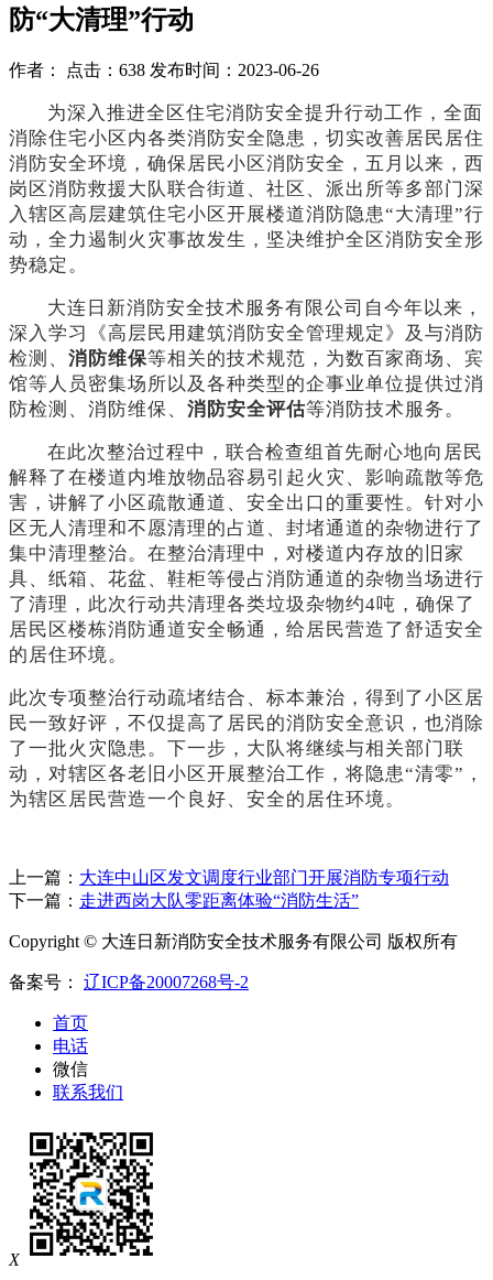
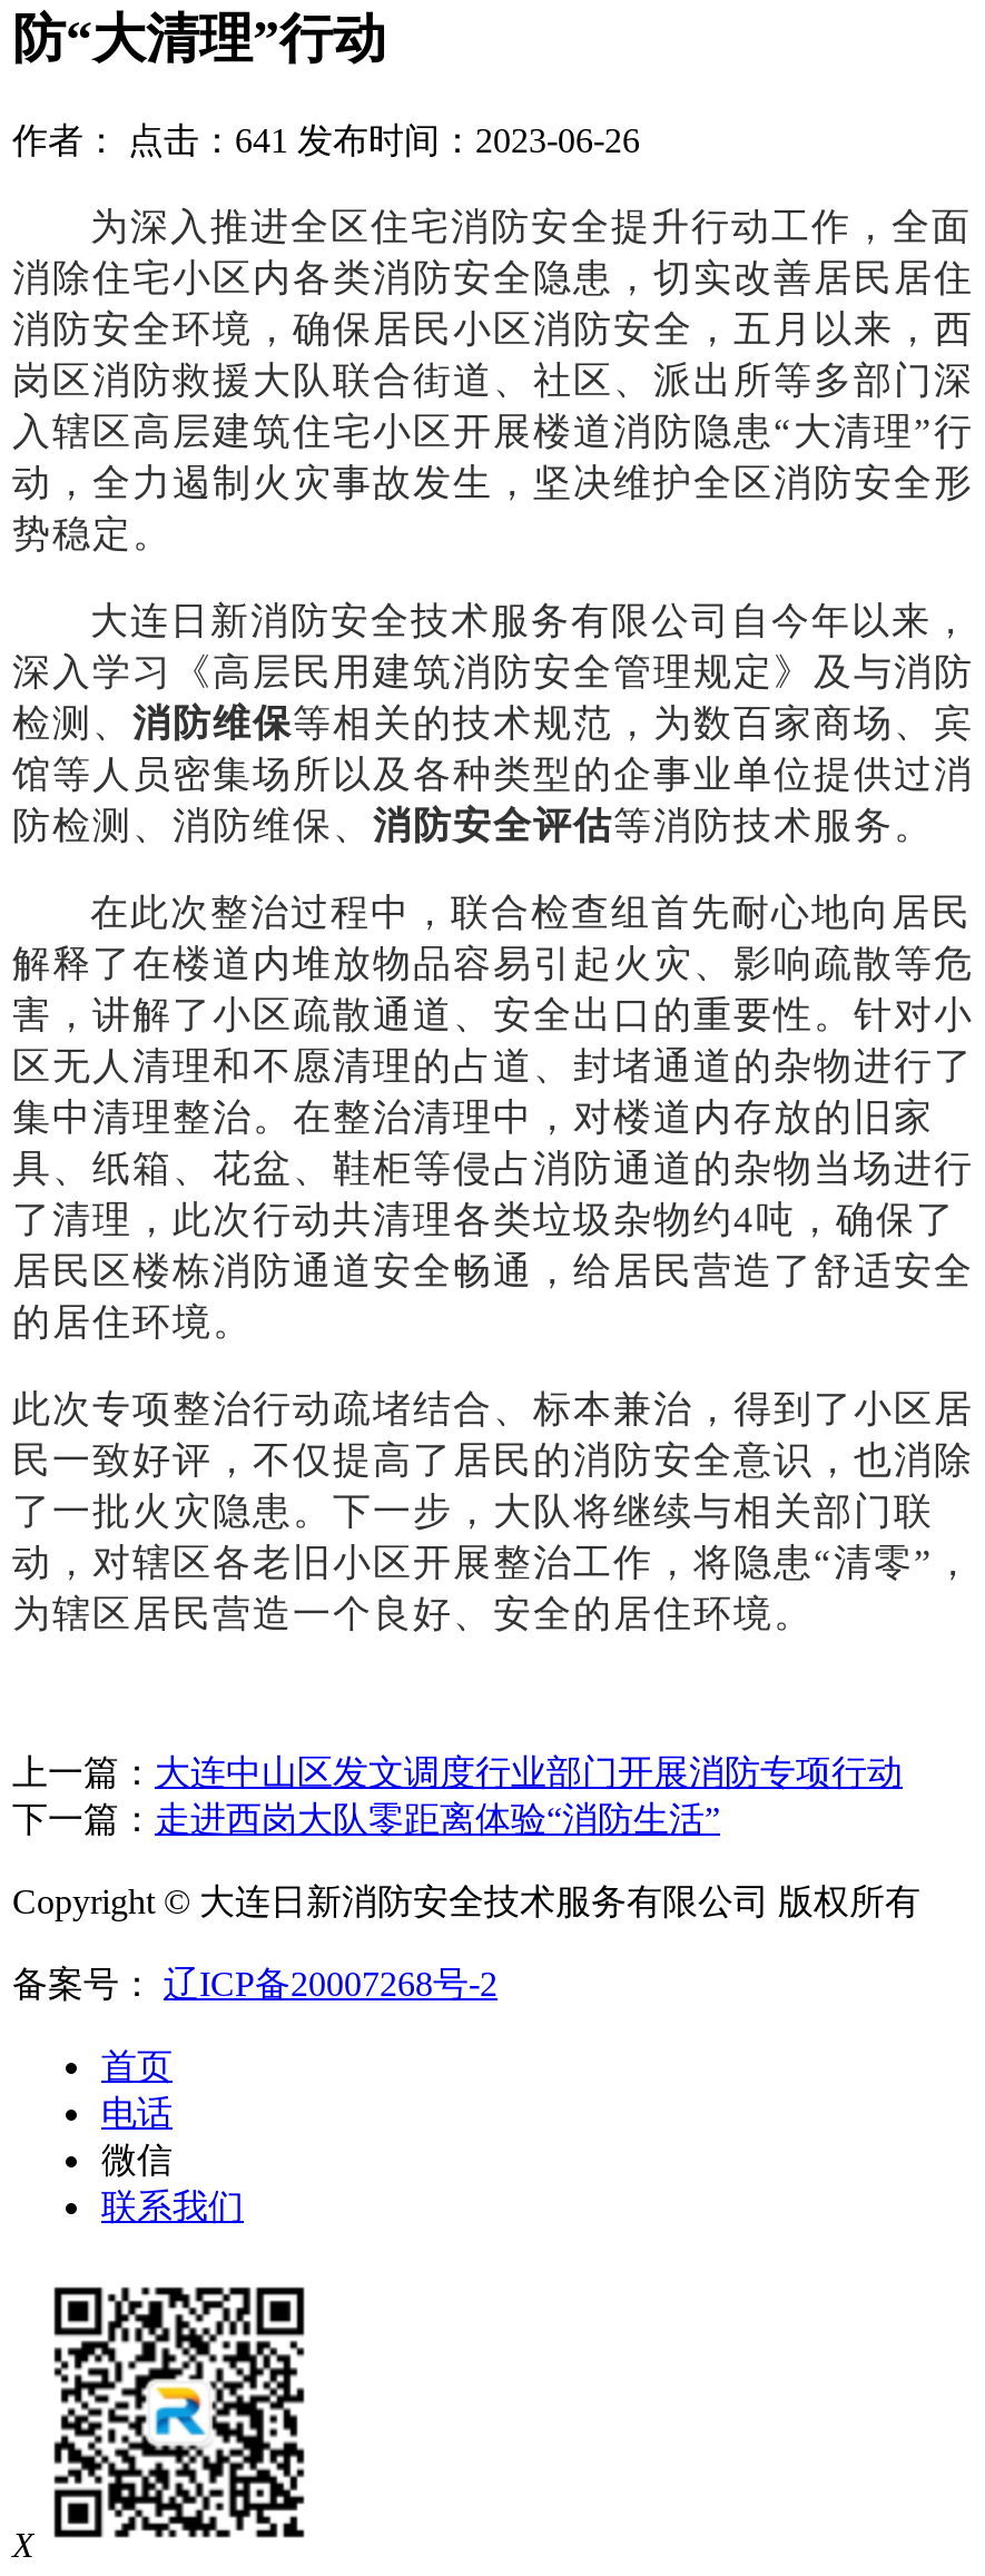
- 作者： 点击：638 发布时间：2023-06-26
+ 作者： 点击：641 发布时间：2023-06-26
